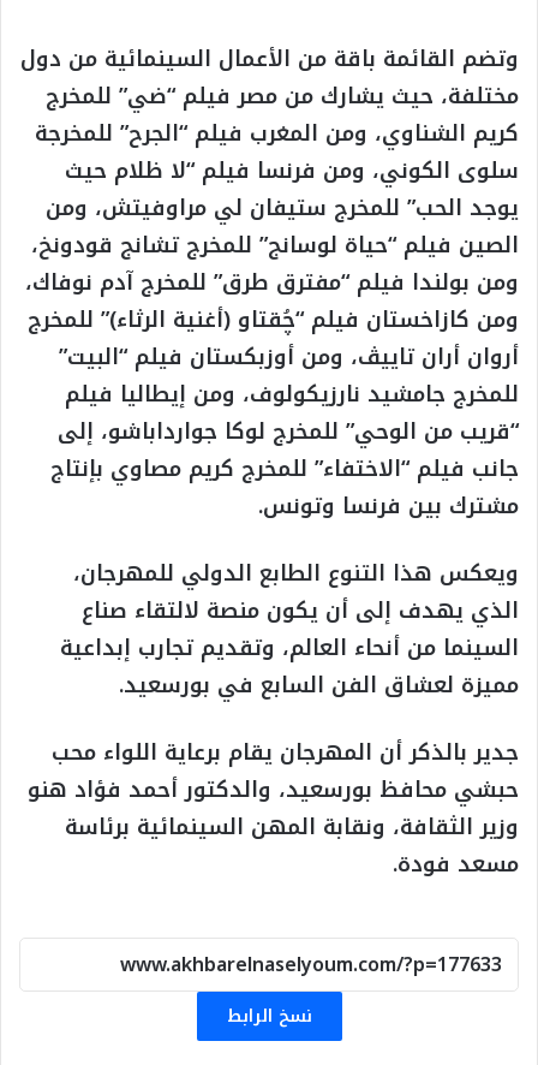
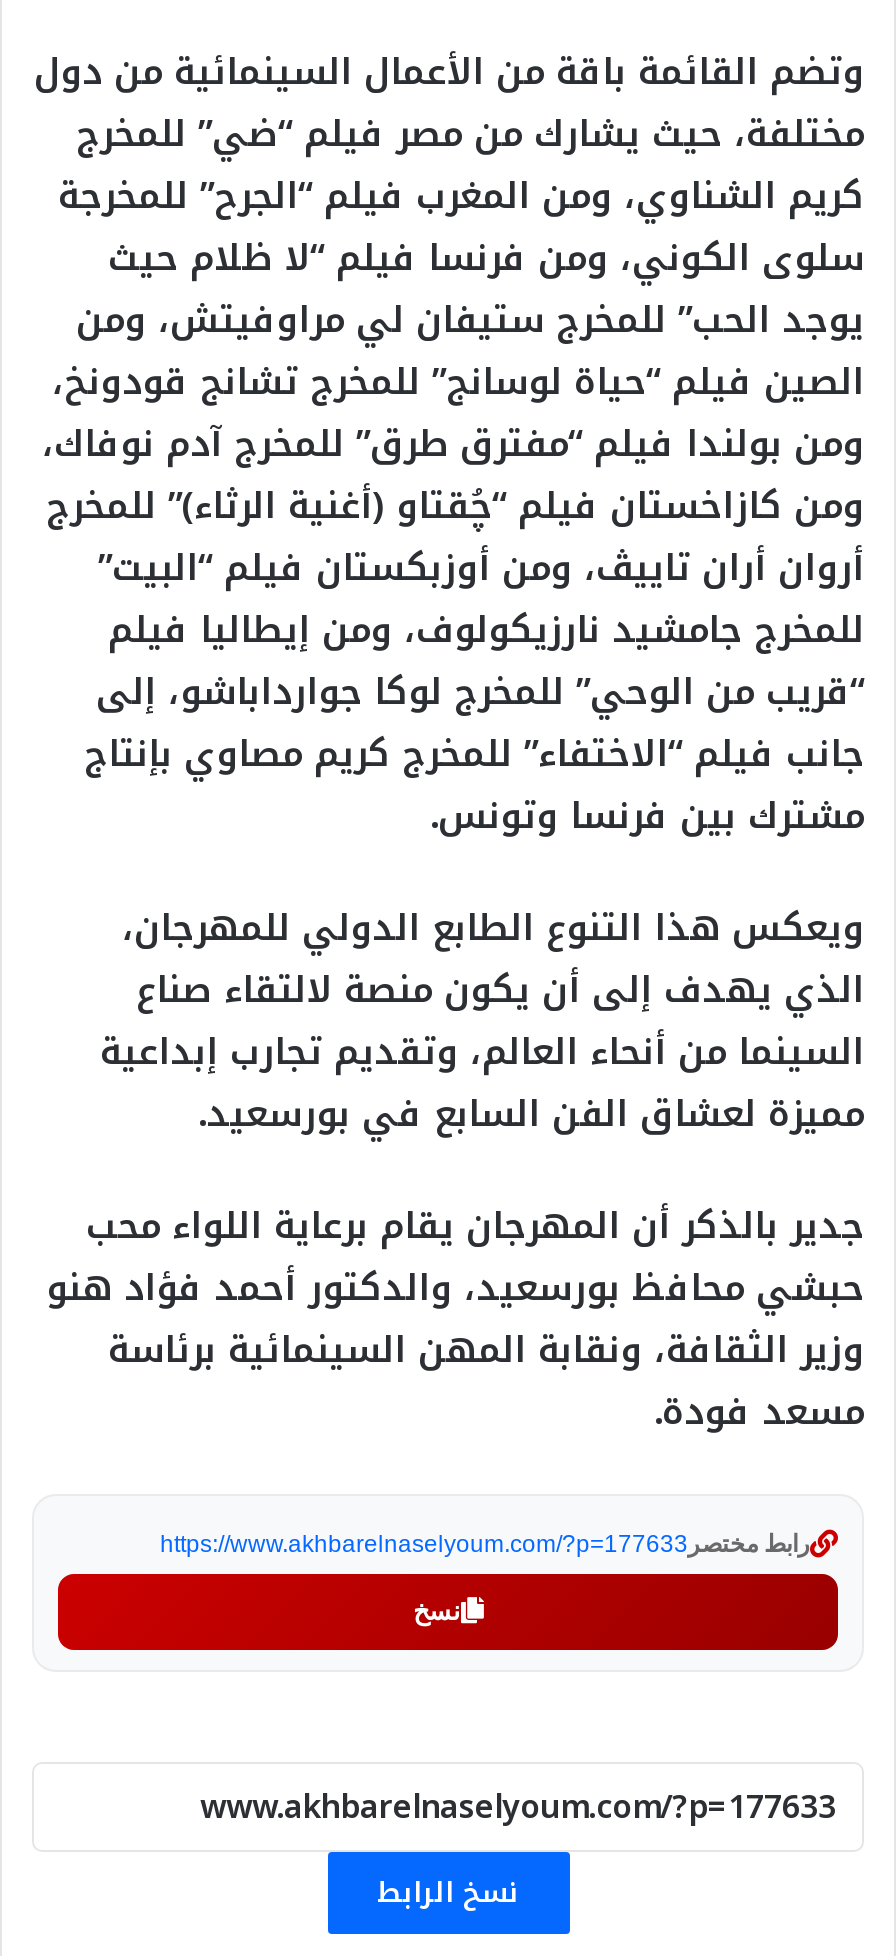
+ رابط مختصر https://www.akhbarelnaselyoum.com/?p=177633
+ نسخ
